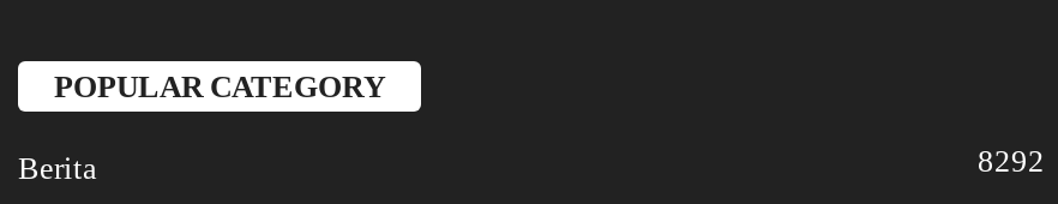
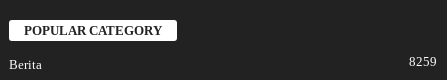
- 8292
+ 8259
